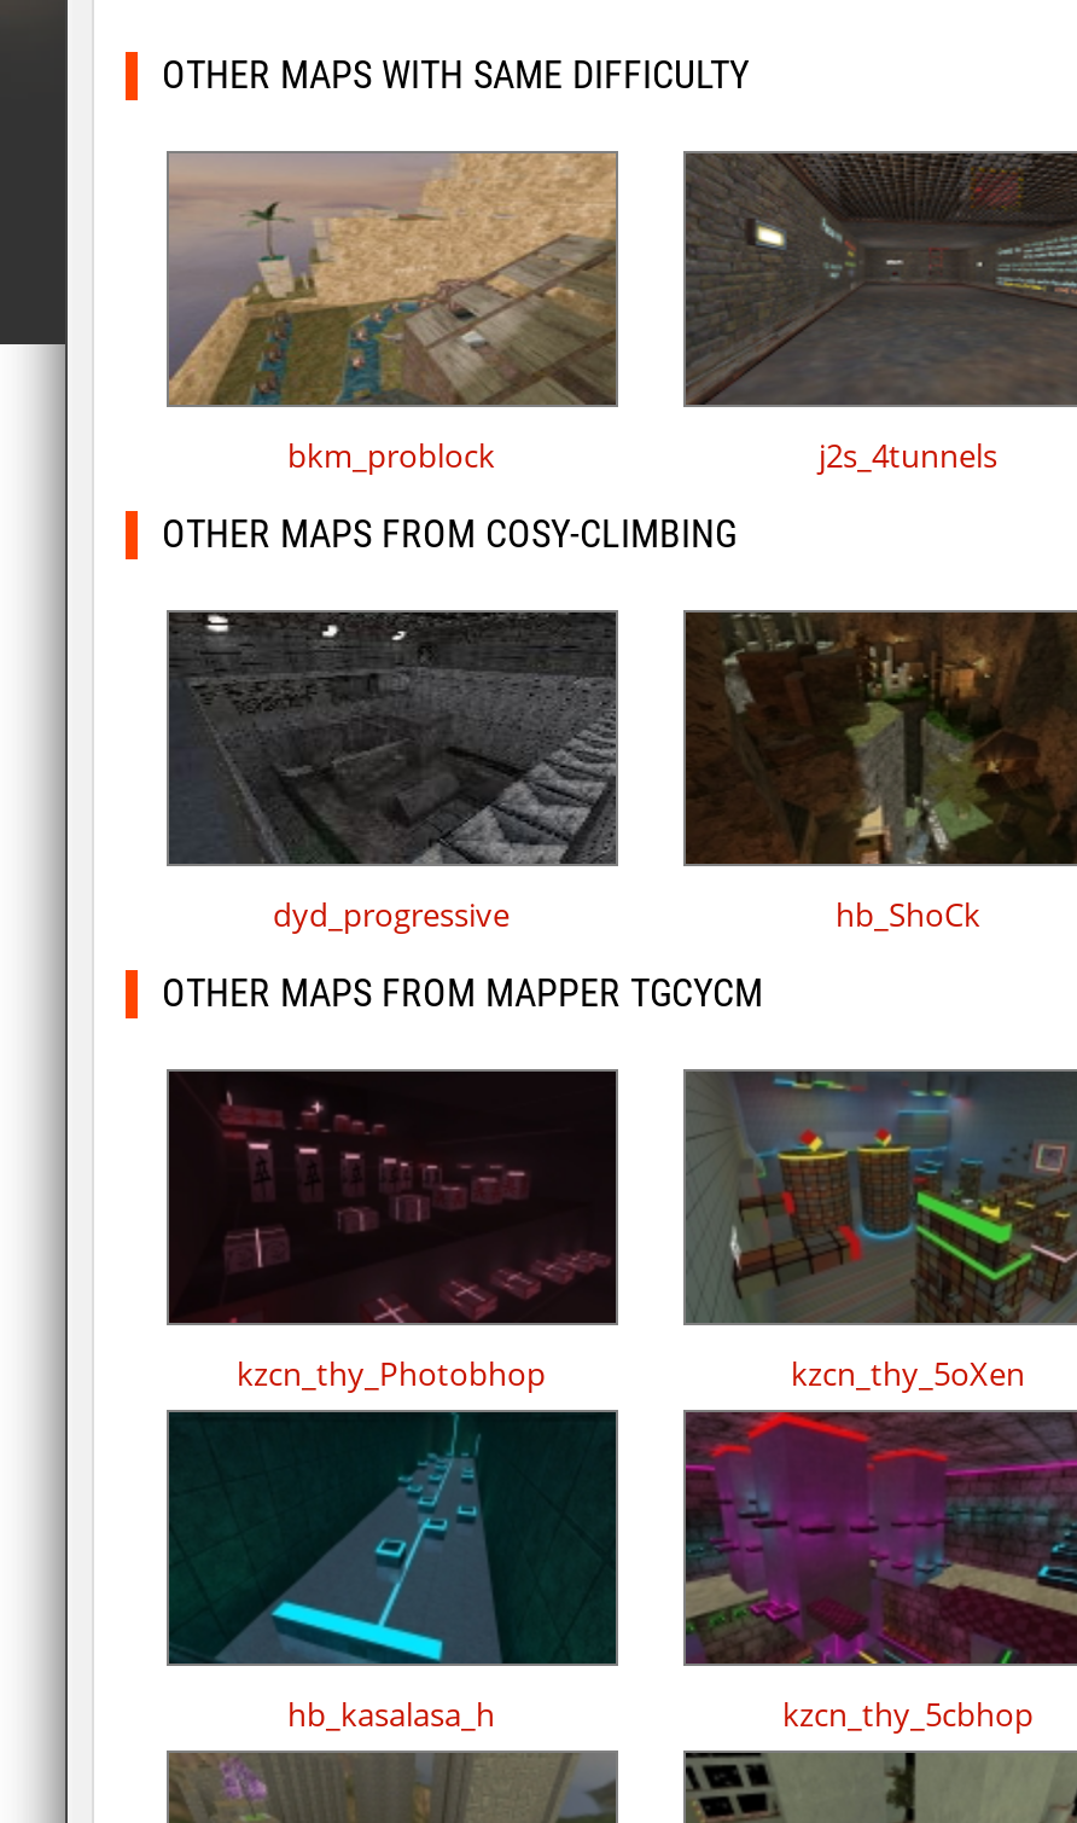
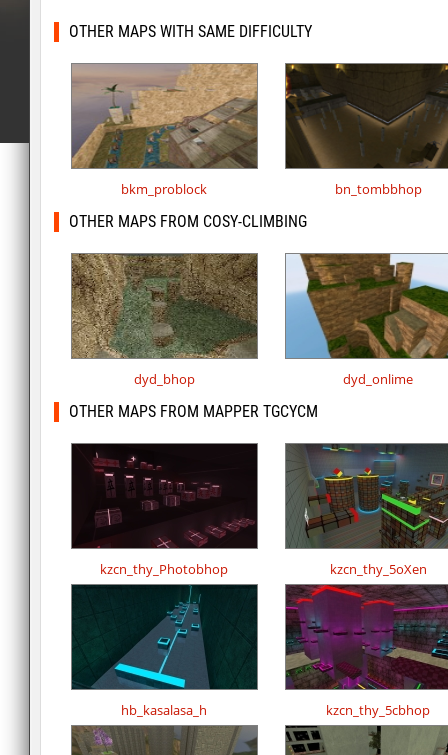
- [image]
- j2s_4tunnels
+ [image]
+ bn_tombbhop

- [image]
- dyd_progressive
- hb_ShoCk
+ [image]
+ dyd_bhop
+ dyd_onlime

- [image]
+ [image]
